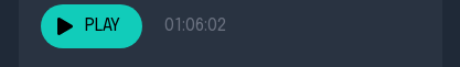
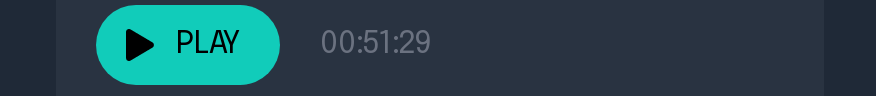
- 01:06:02
+ 00:51:29
